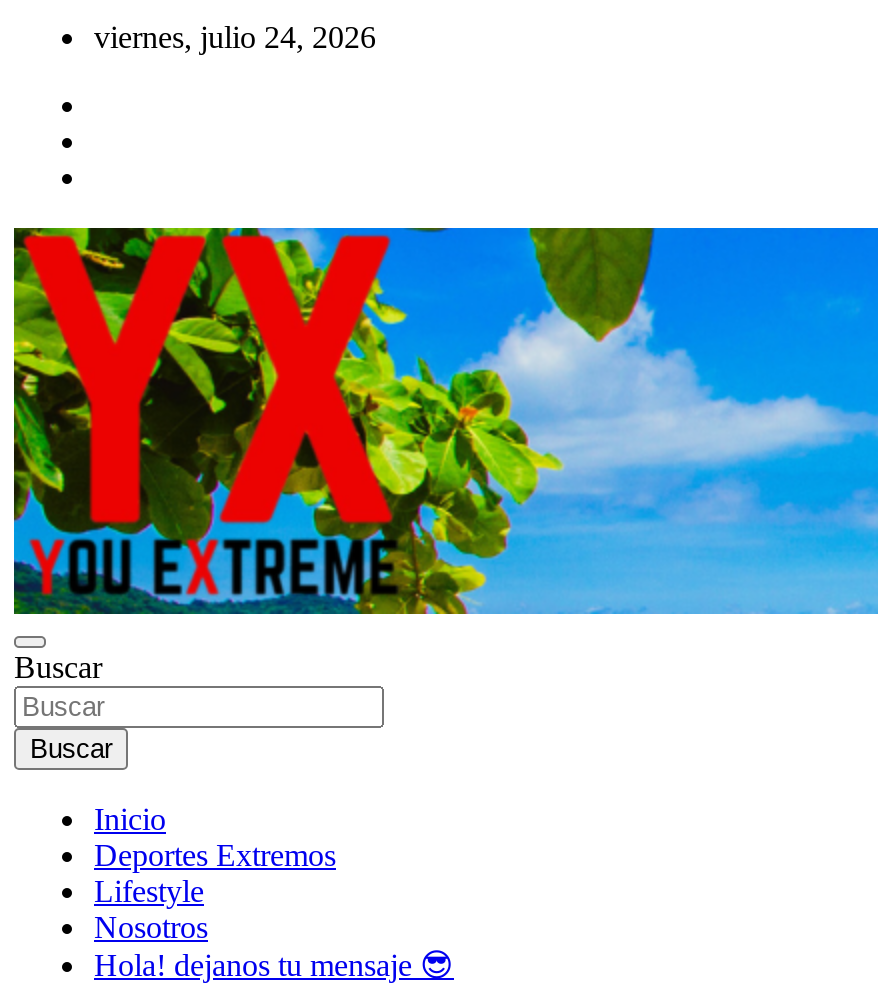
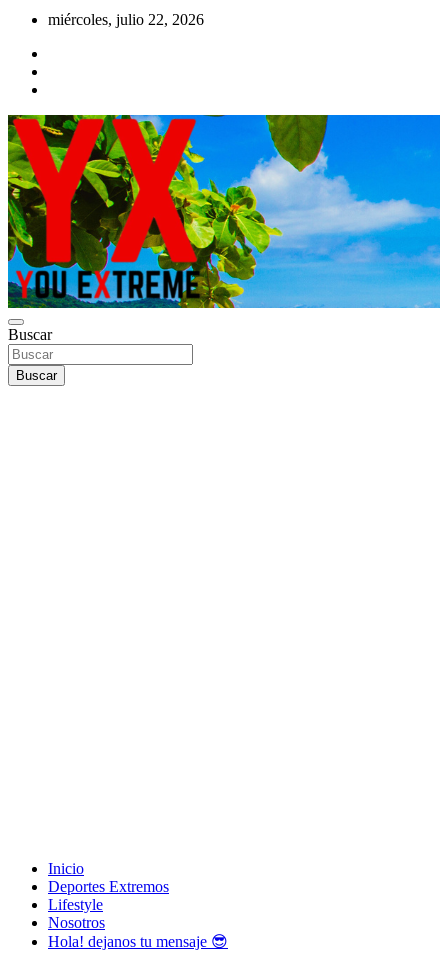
- viernes, julio 24, 2026
+ miércoles, julio 22, 2026
